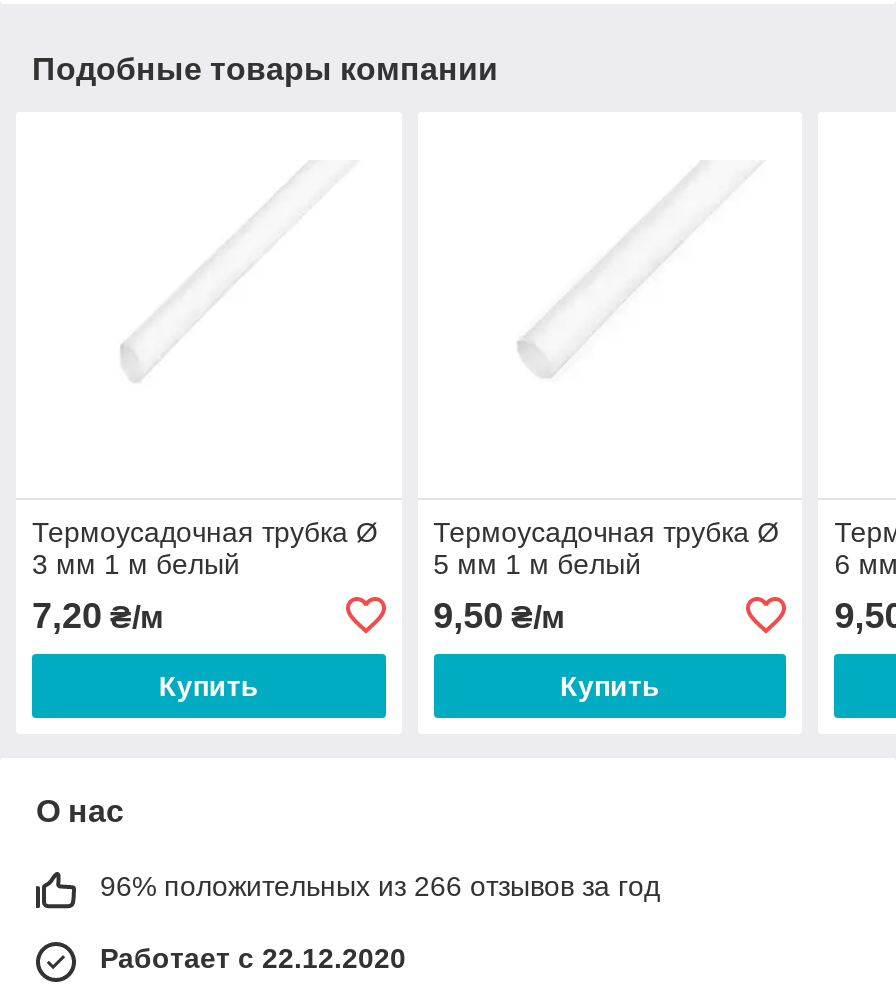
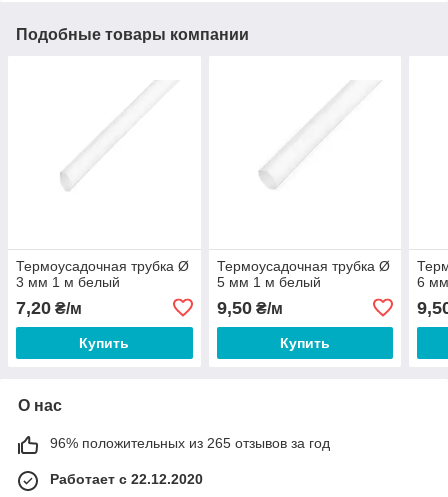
- 96% положительных из 266 отзывов за год
+ 96% положительных из 265 отзывов за год
